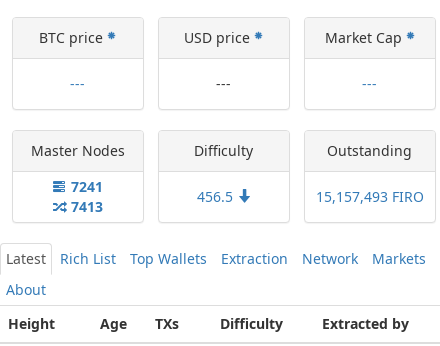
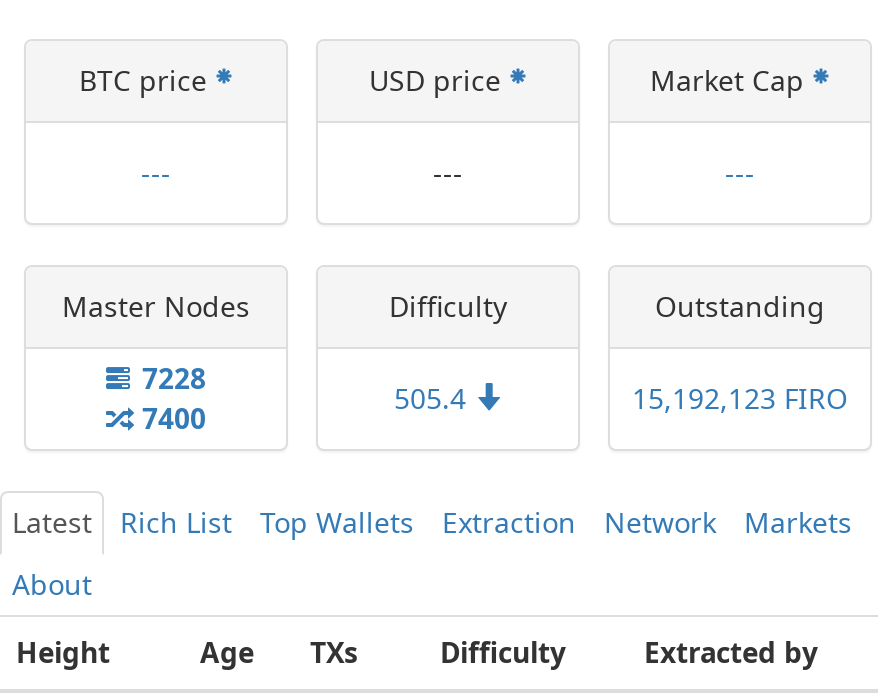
- 7241
+ 7228

- 456.5
+ 505.4

- 15,157,493 FIRO
+ 15,192,123 FIRO

- 7413
+ 7400
